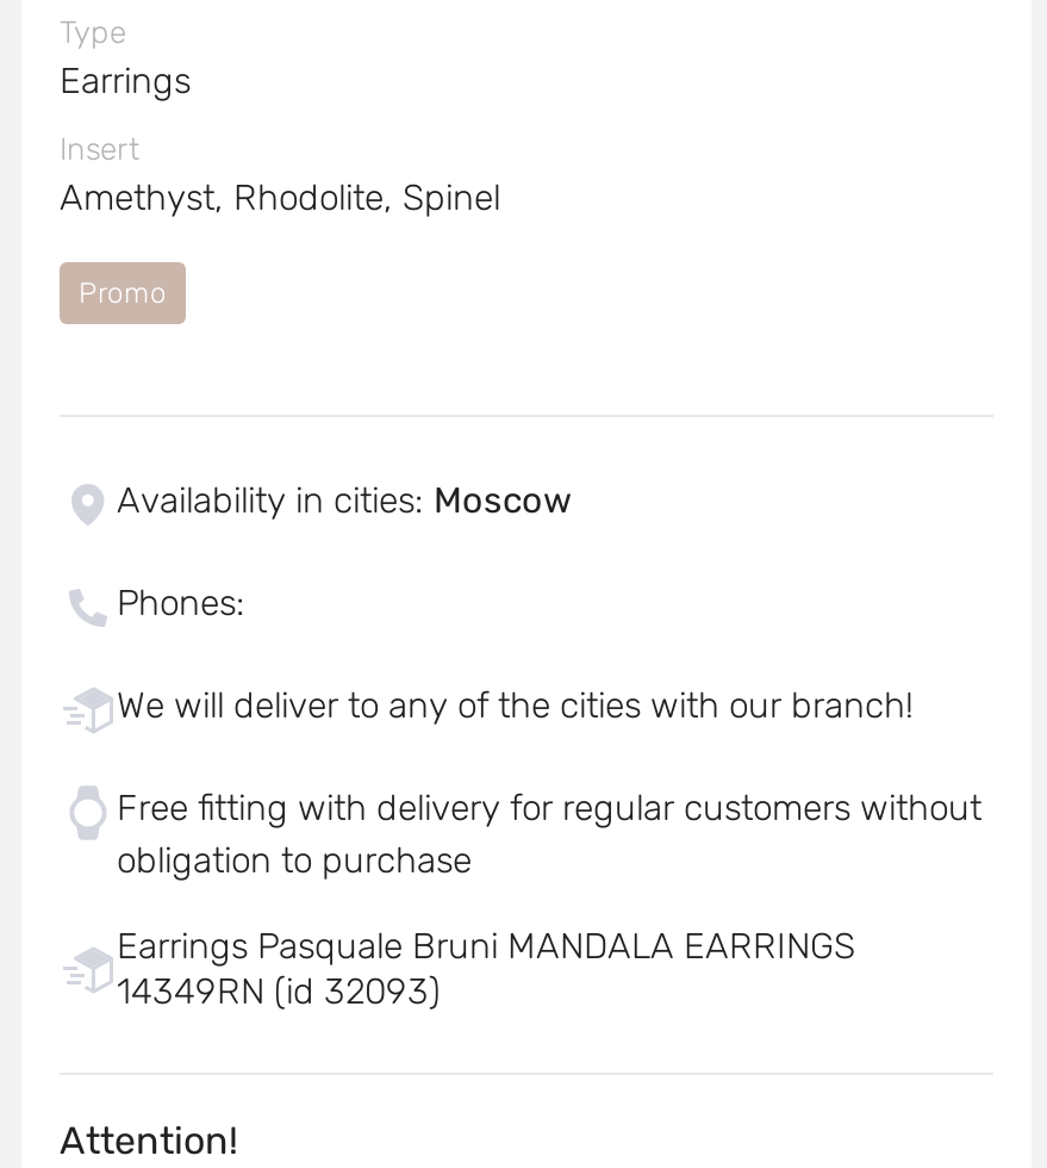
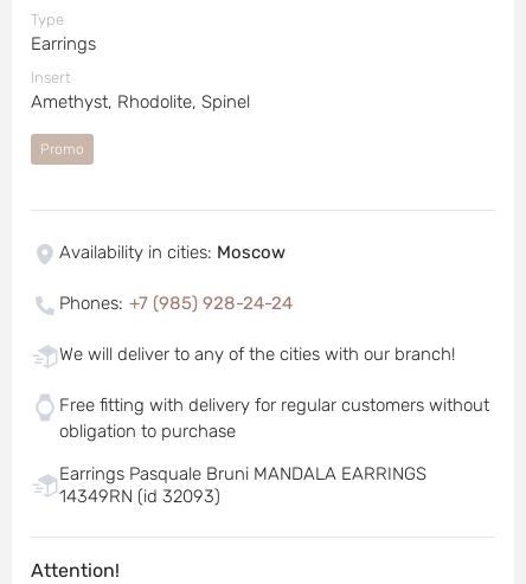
- Phones:
+ Phones: +7 (985) 928-24-24
